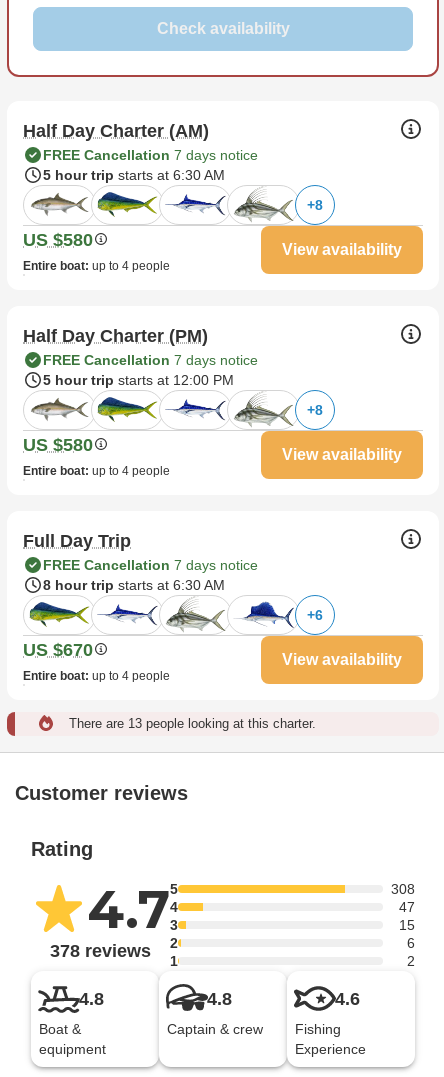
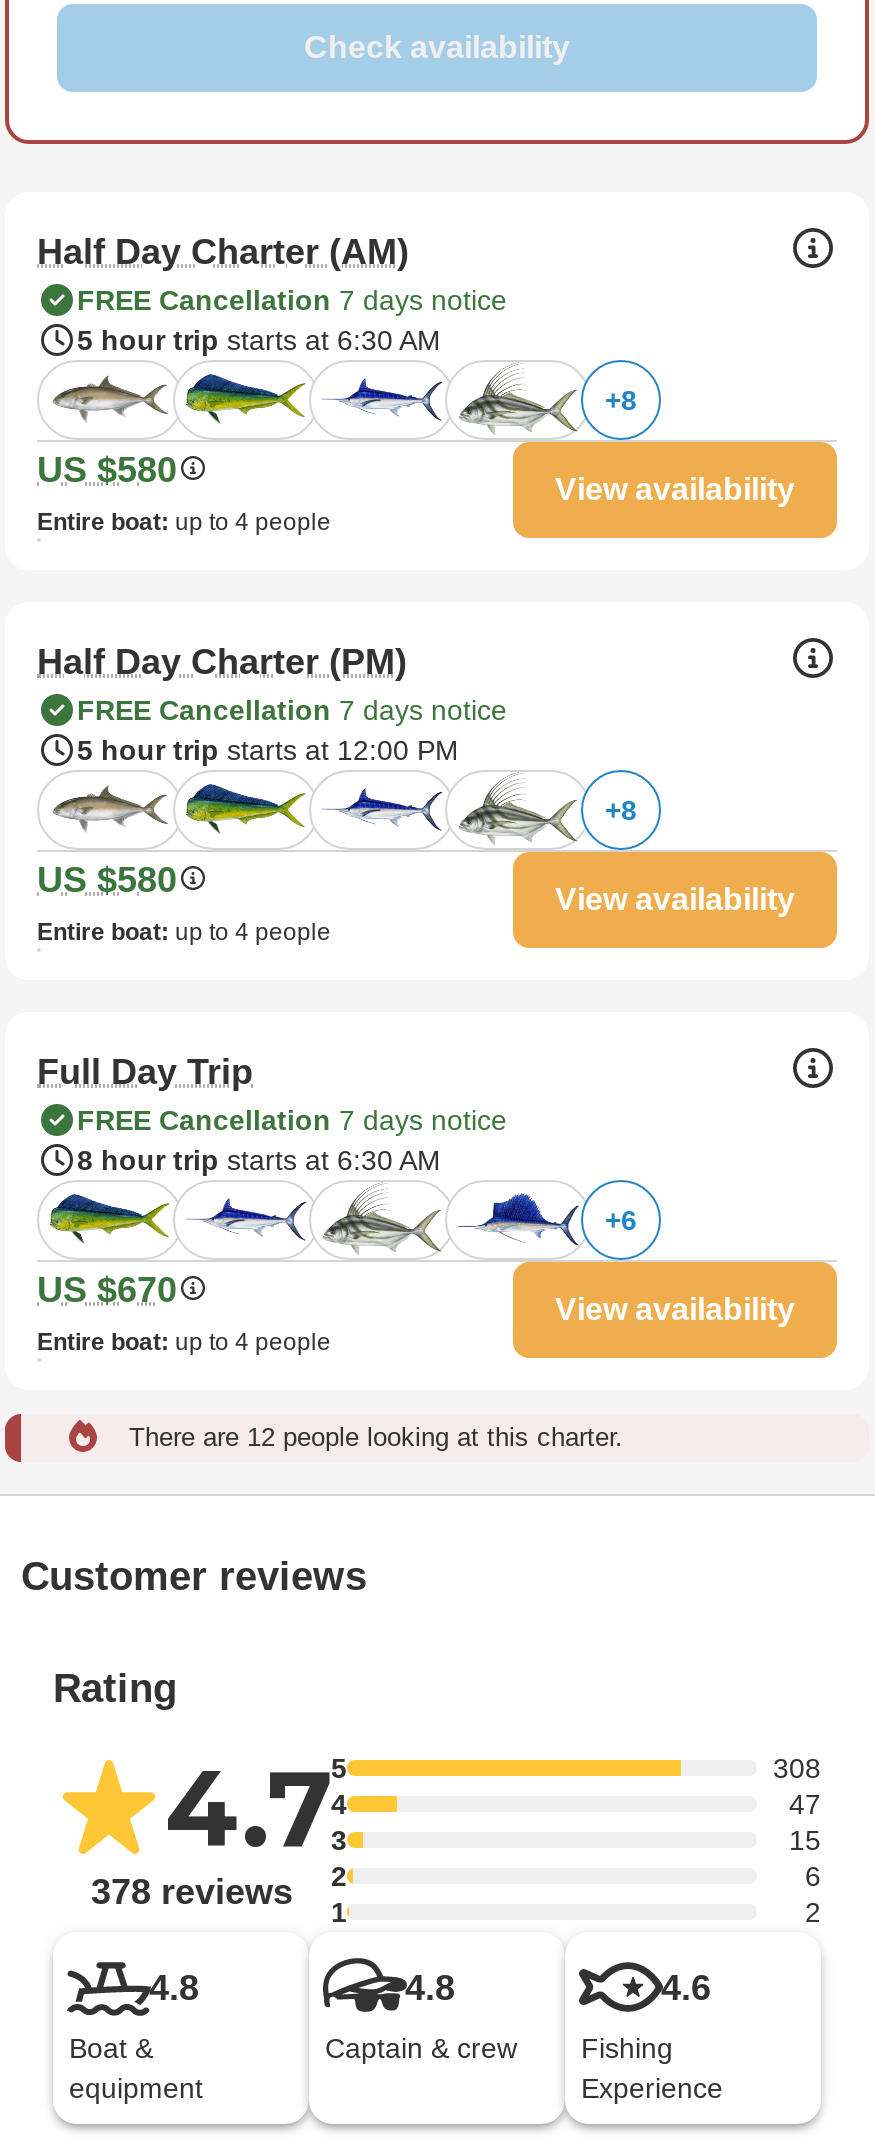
- There are 13 people looking at this charter.
+ There are 12 people looking at this charter.
